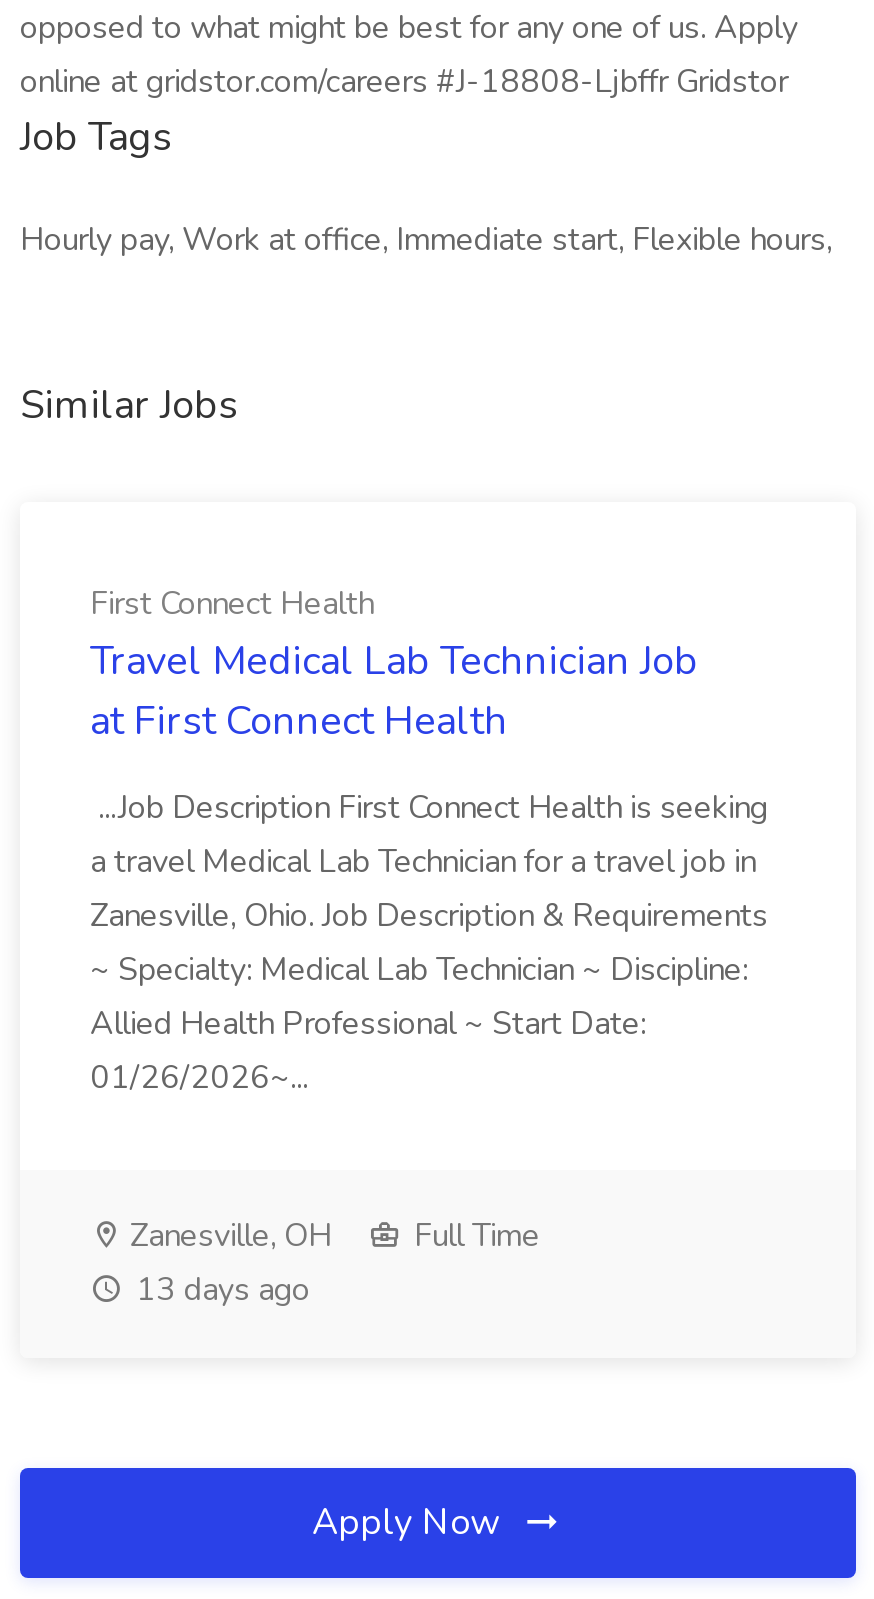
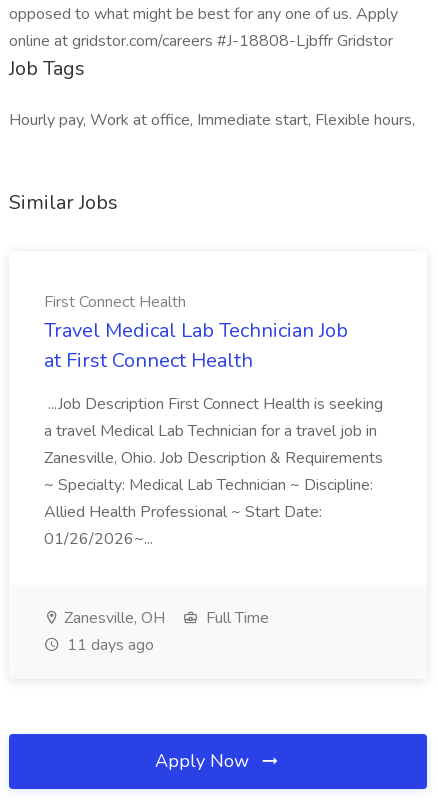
- 13 days ago
+ 11 days ago
